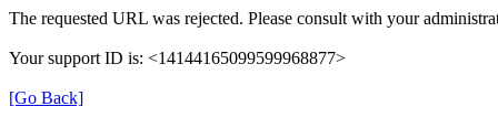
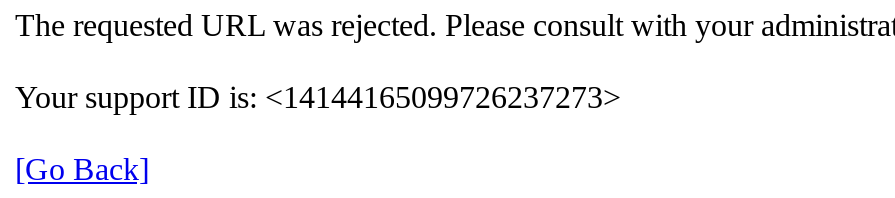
- Your support ID is: <14144165099599968877>
+ Your support ID is: <14144165099726237273>
